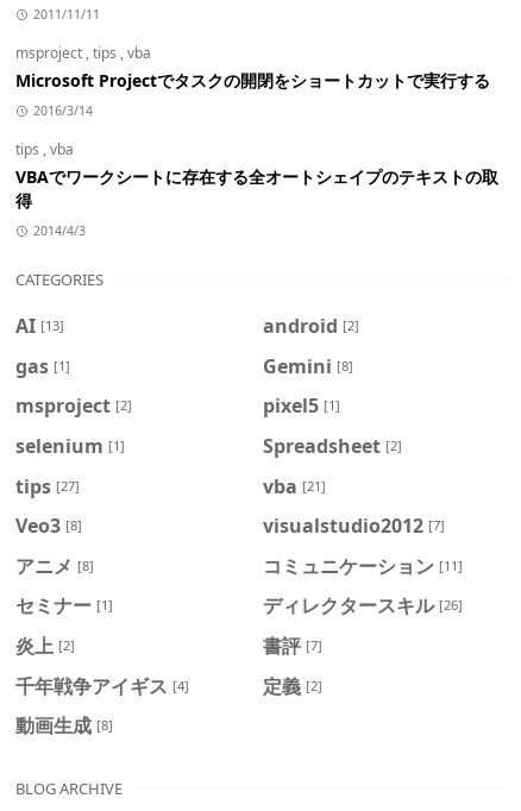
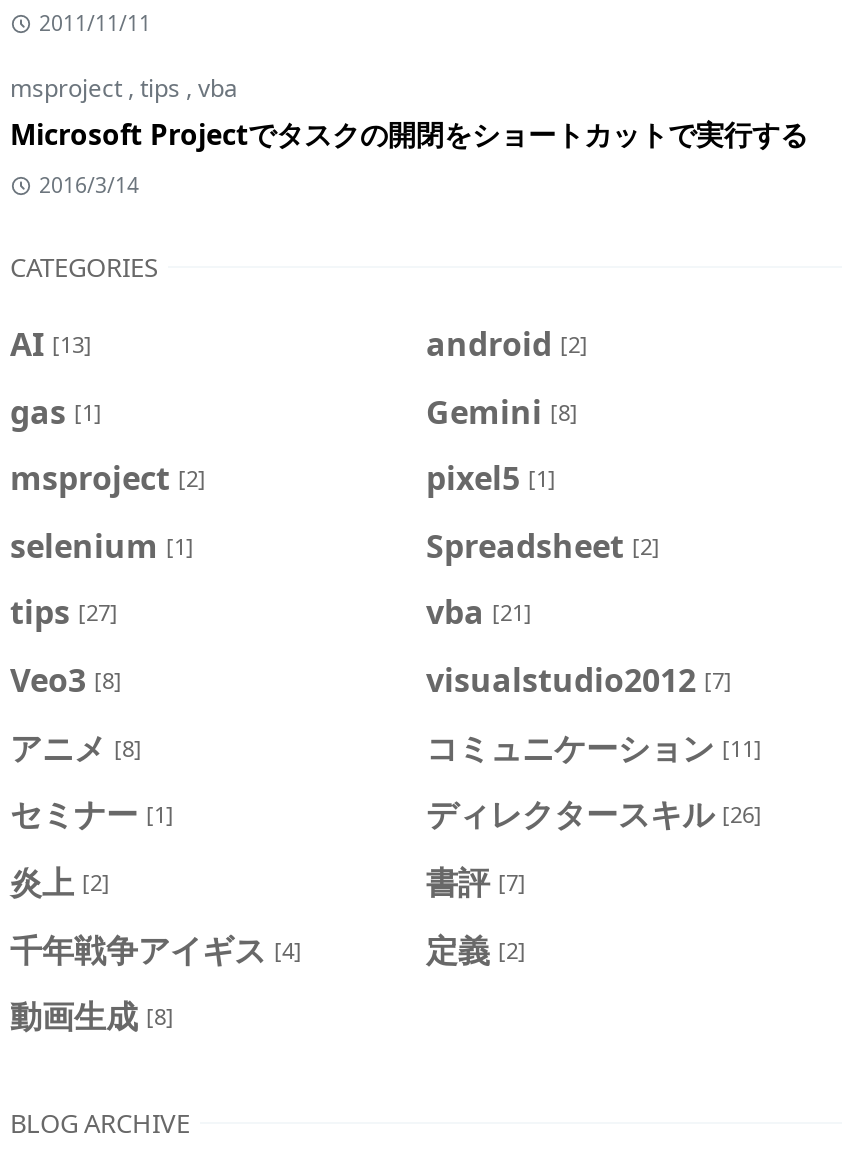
- tips, vba
- VBAでワークシートに存在する全オートシェイプのテキストの取
- 得
- 2014/4/3
